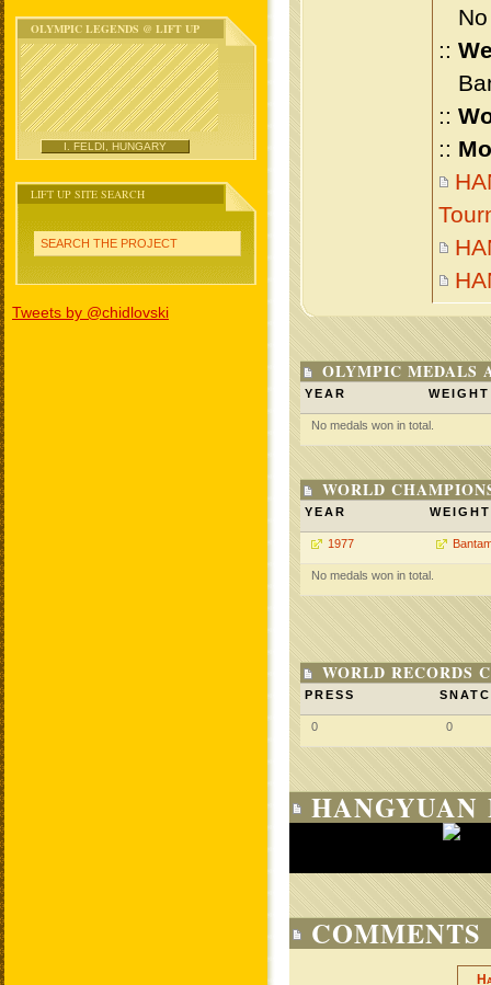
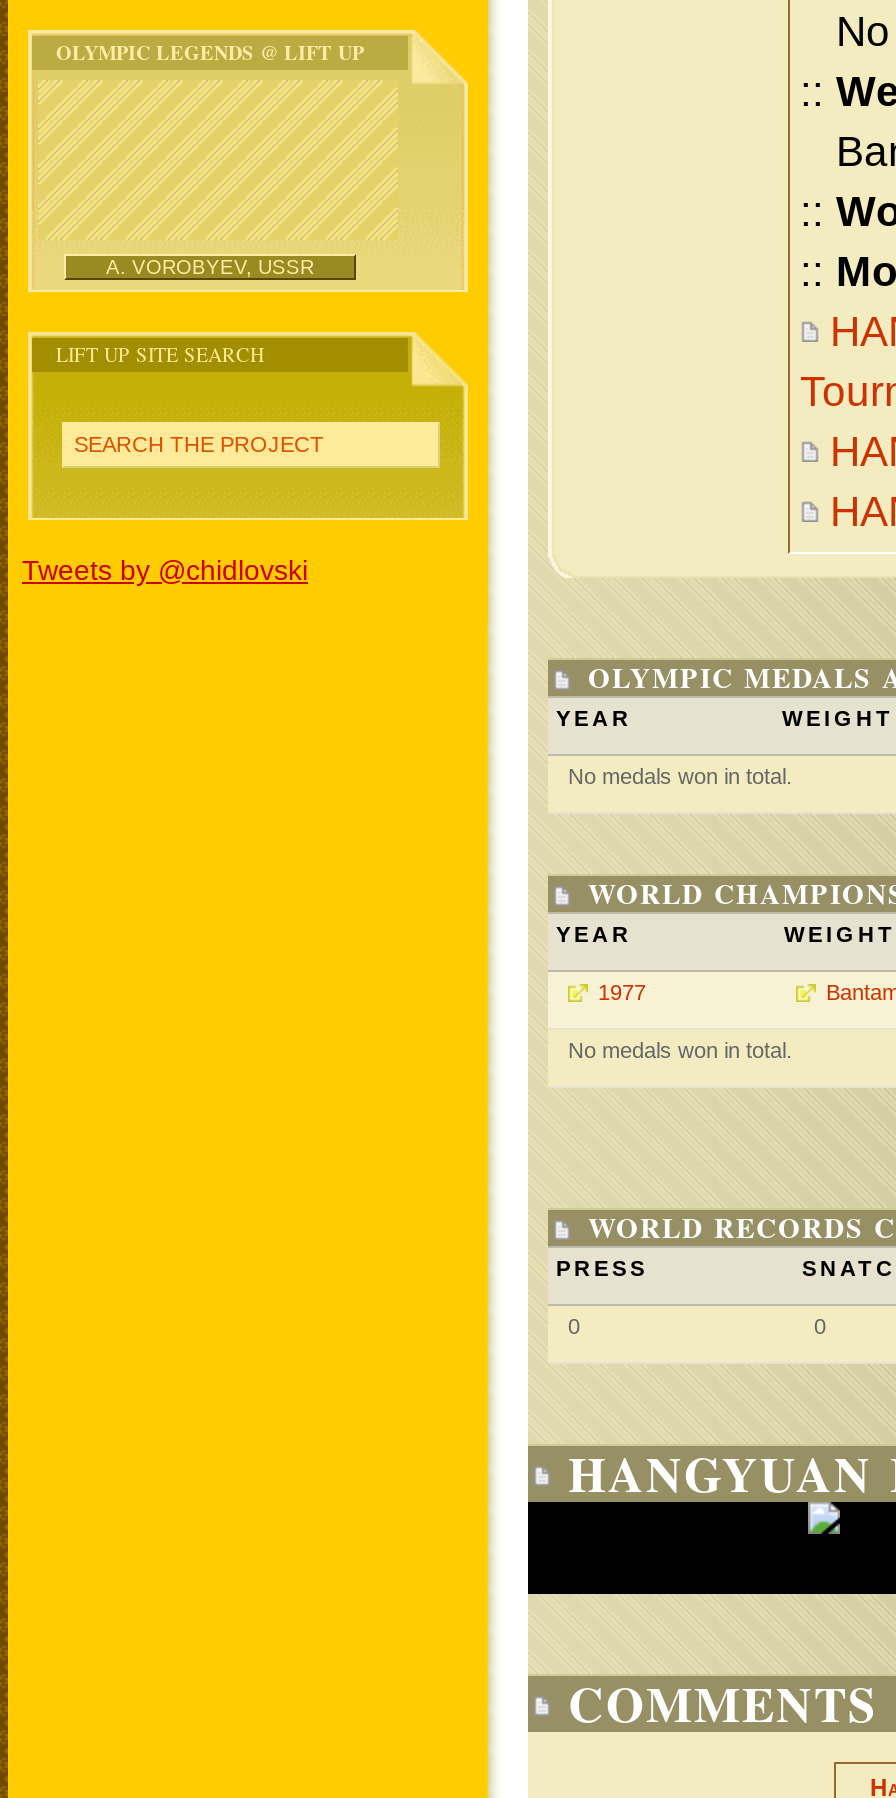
- I. FELDI, HUNGARY
+ A. VOROBYEV, USSR
